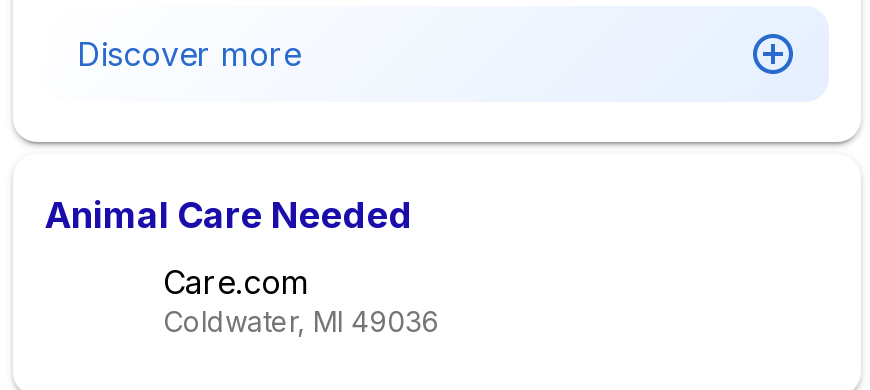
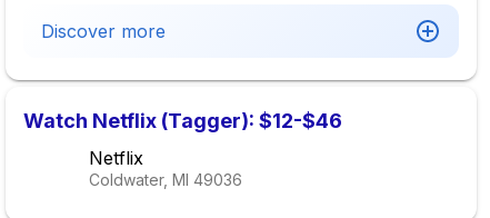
- Animal Care Needed
+ Watch Netflix (Tagger): $12-$46

- Care.com
+ Netflix
